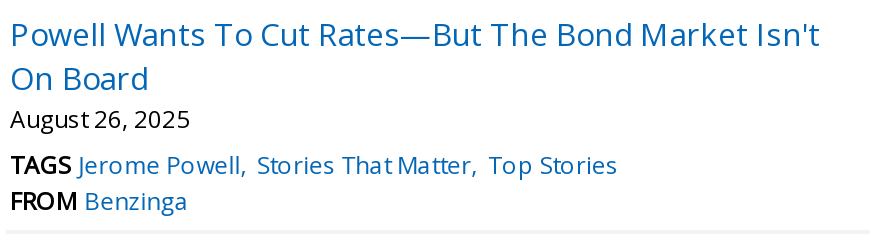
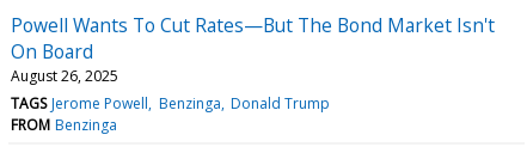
- TAGS Jerome Powell Stories That Matter Top Stories
+ TAGS Jerome Powell Benzinga Donald Trump
